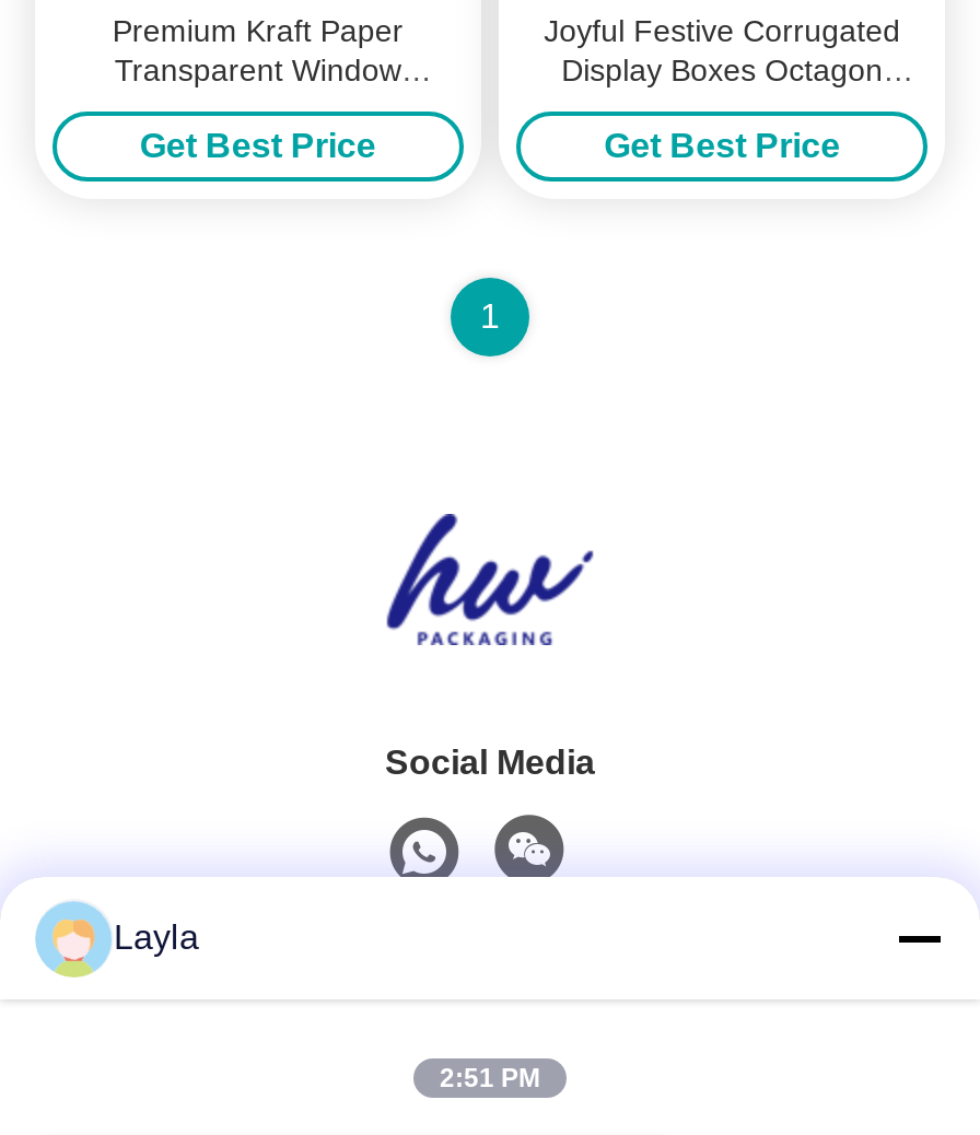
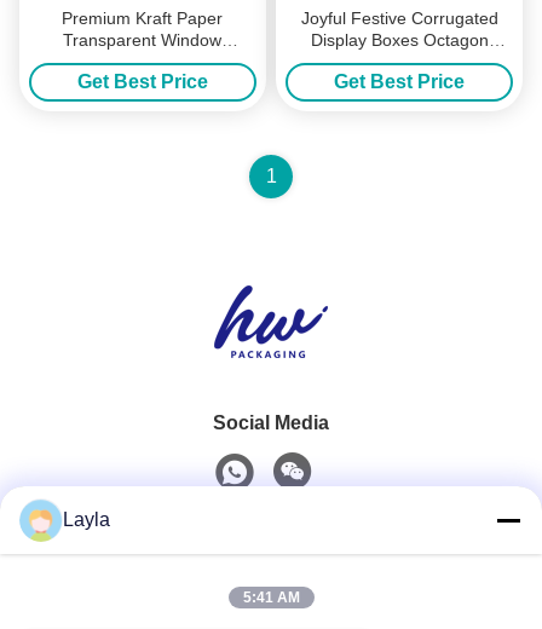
- 2:51 PM
+ 5:41 AM
